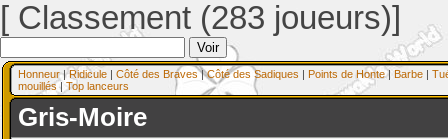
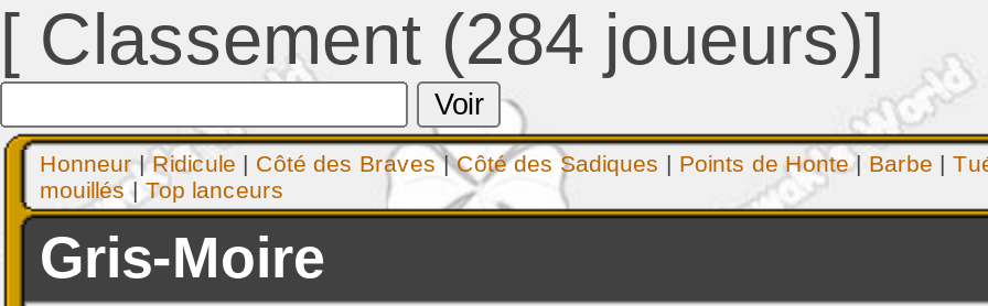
- [ Classement (283 joueurs)]
+ [ Classement (284 joueurs)]
